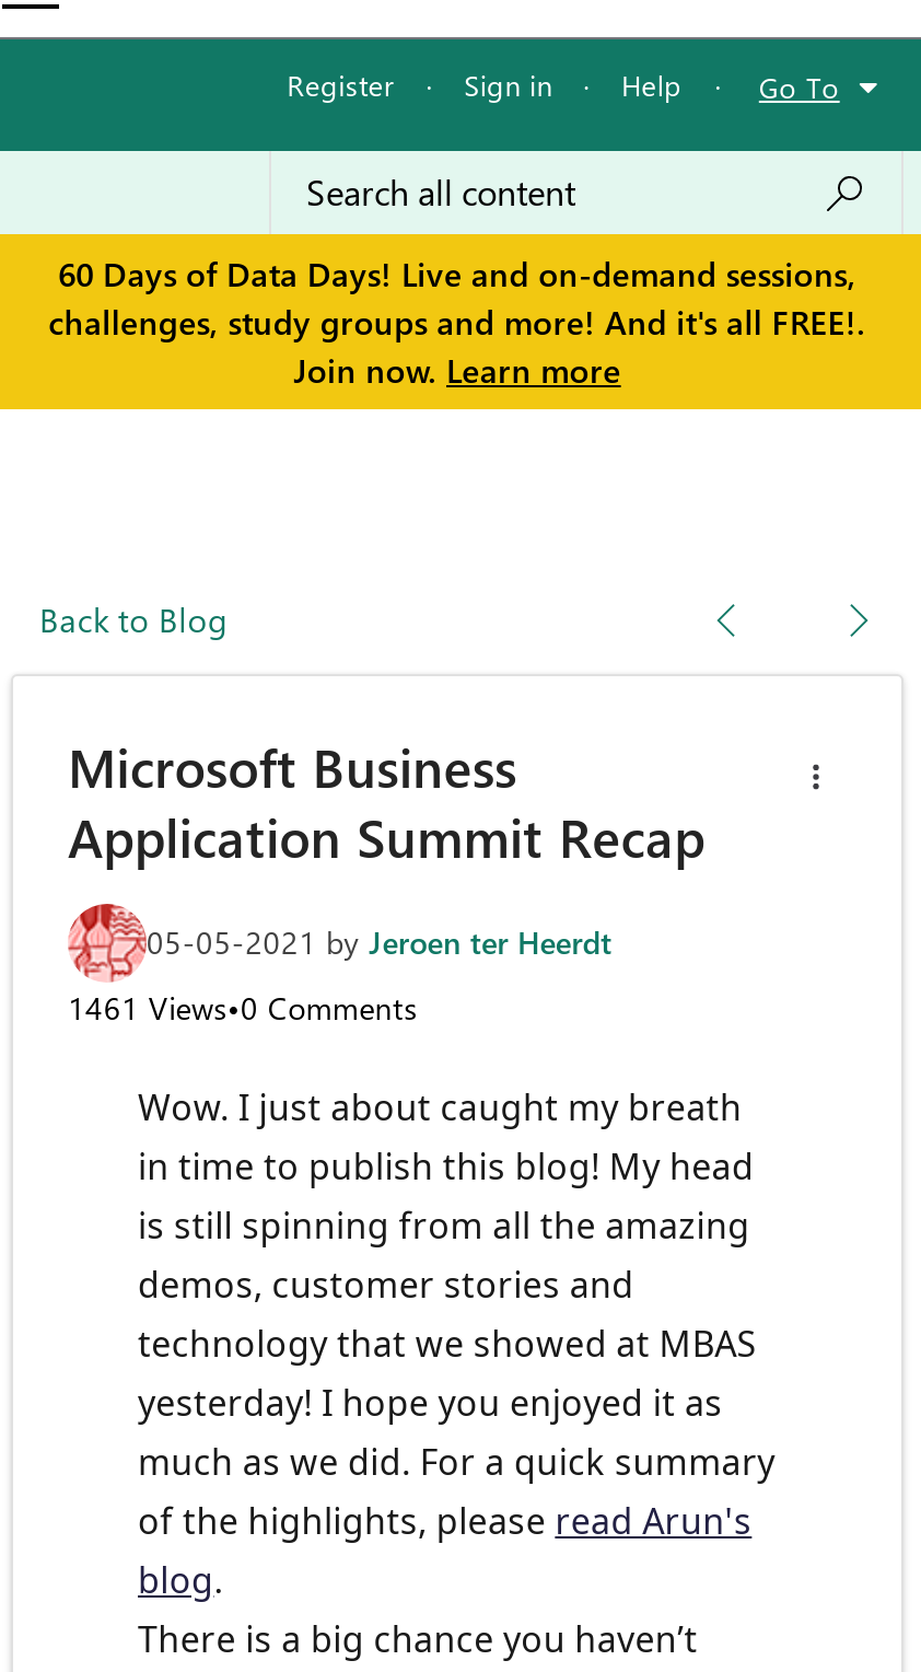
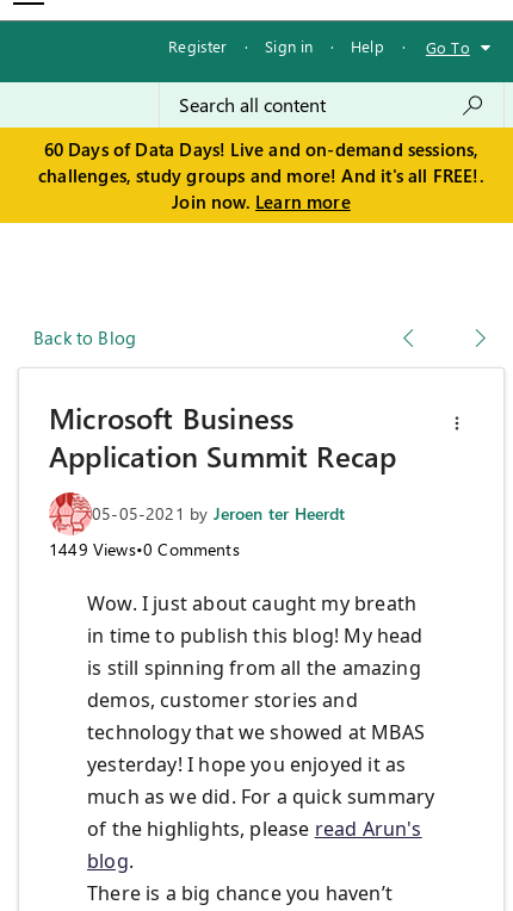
- 1461 Views•0 Comments
+ 1449 Views•0 Comments
